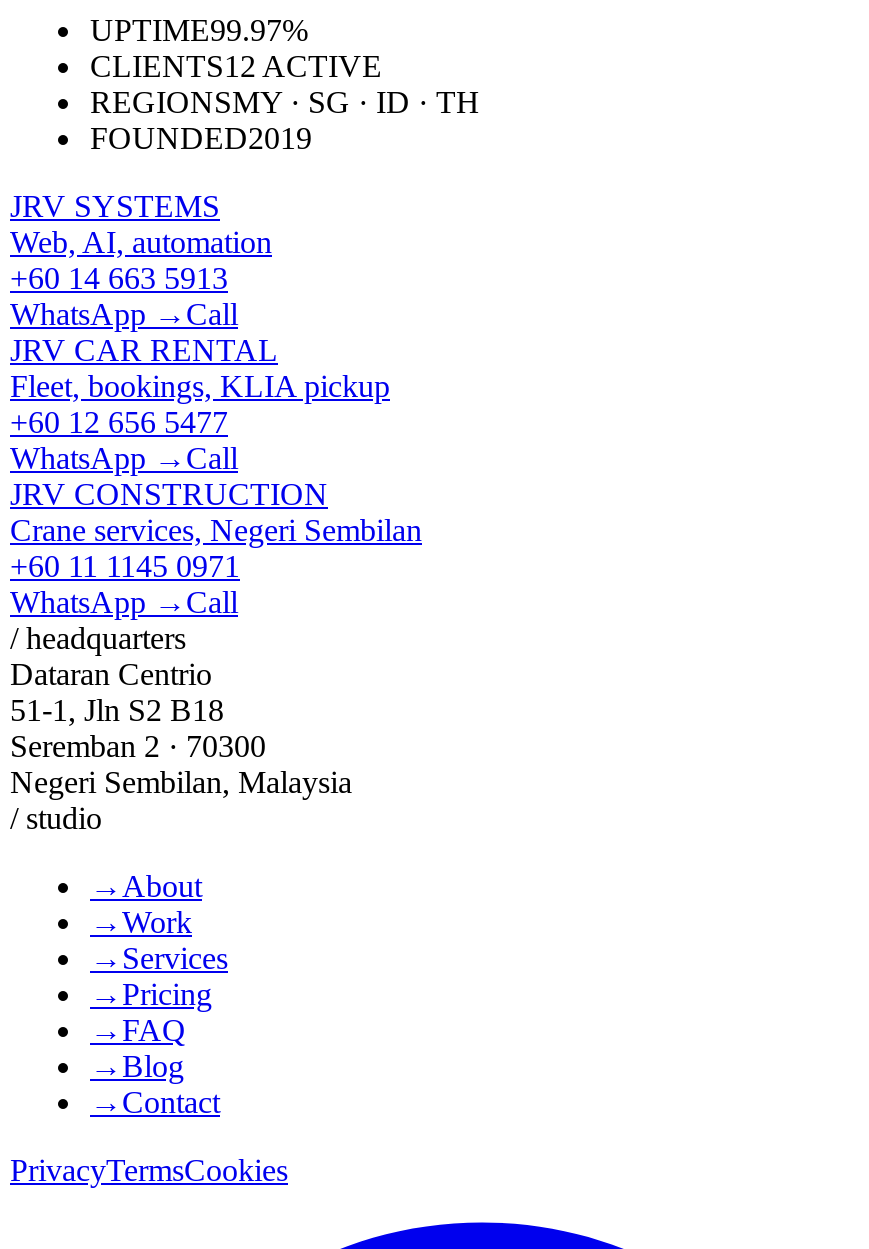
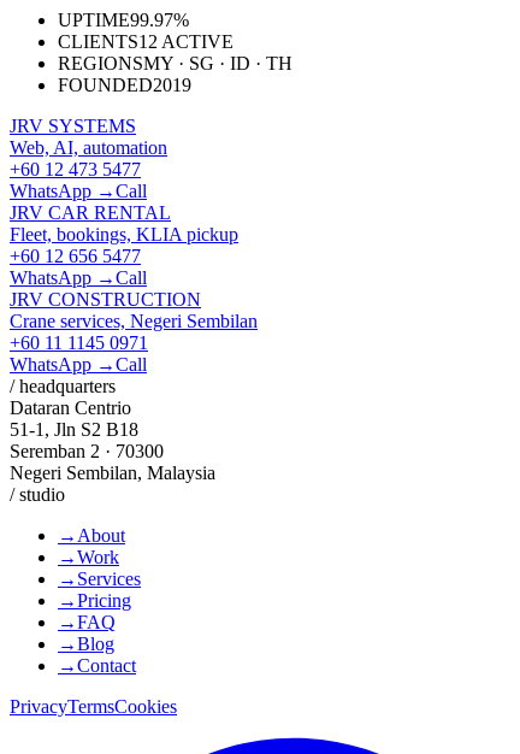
- +60 14 663 5913
+ +60 12 473 5477
